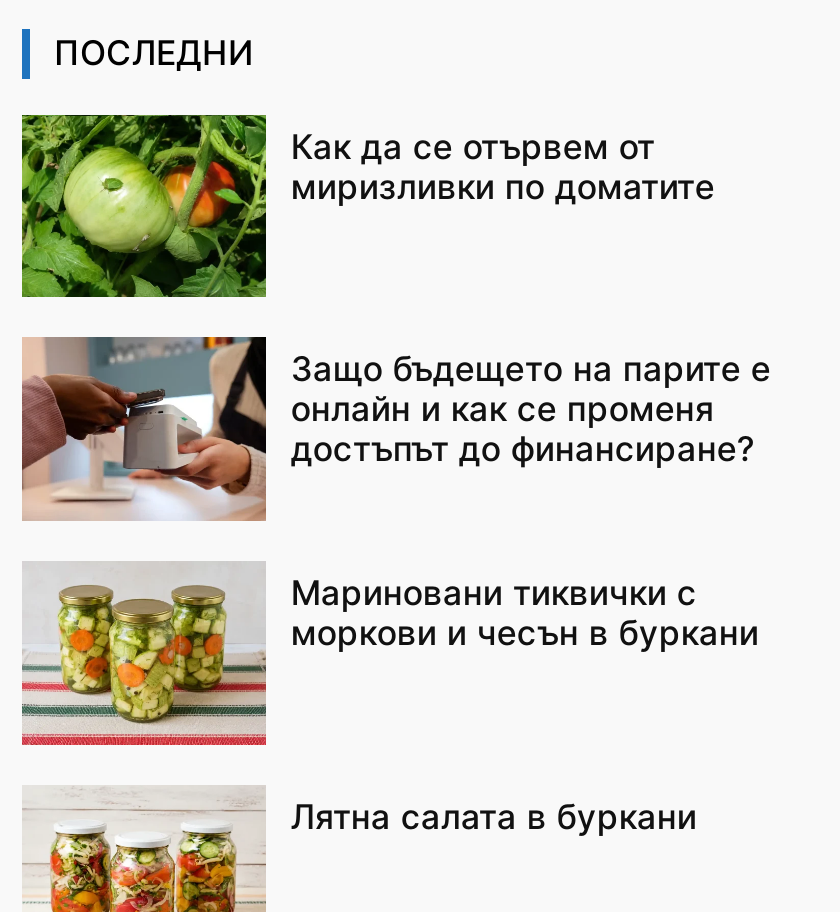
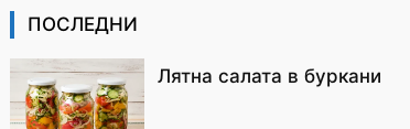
- [image]
- Как да се отървем от
- миризливки по доматите

- [image]
- Защо бъдещето на парите е
- онлайн и как се променя
- достъпът до финансиране?

- [image]
- Мариновани тиквички с
- моркови и чесън в буркани
